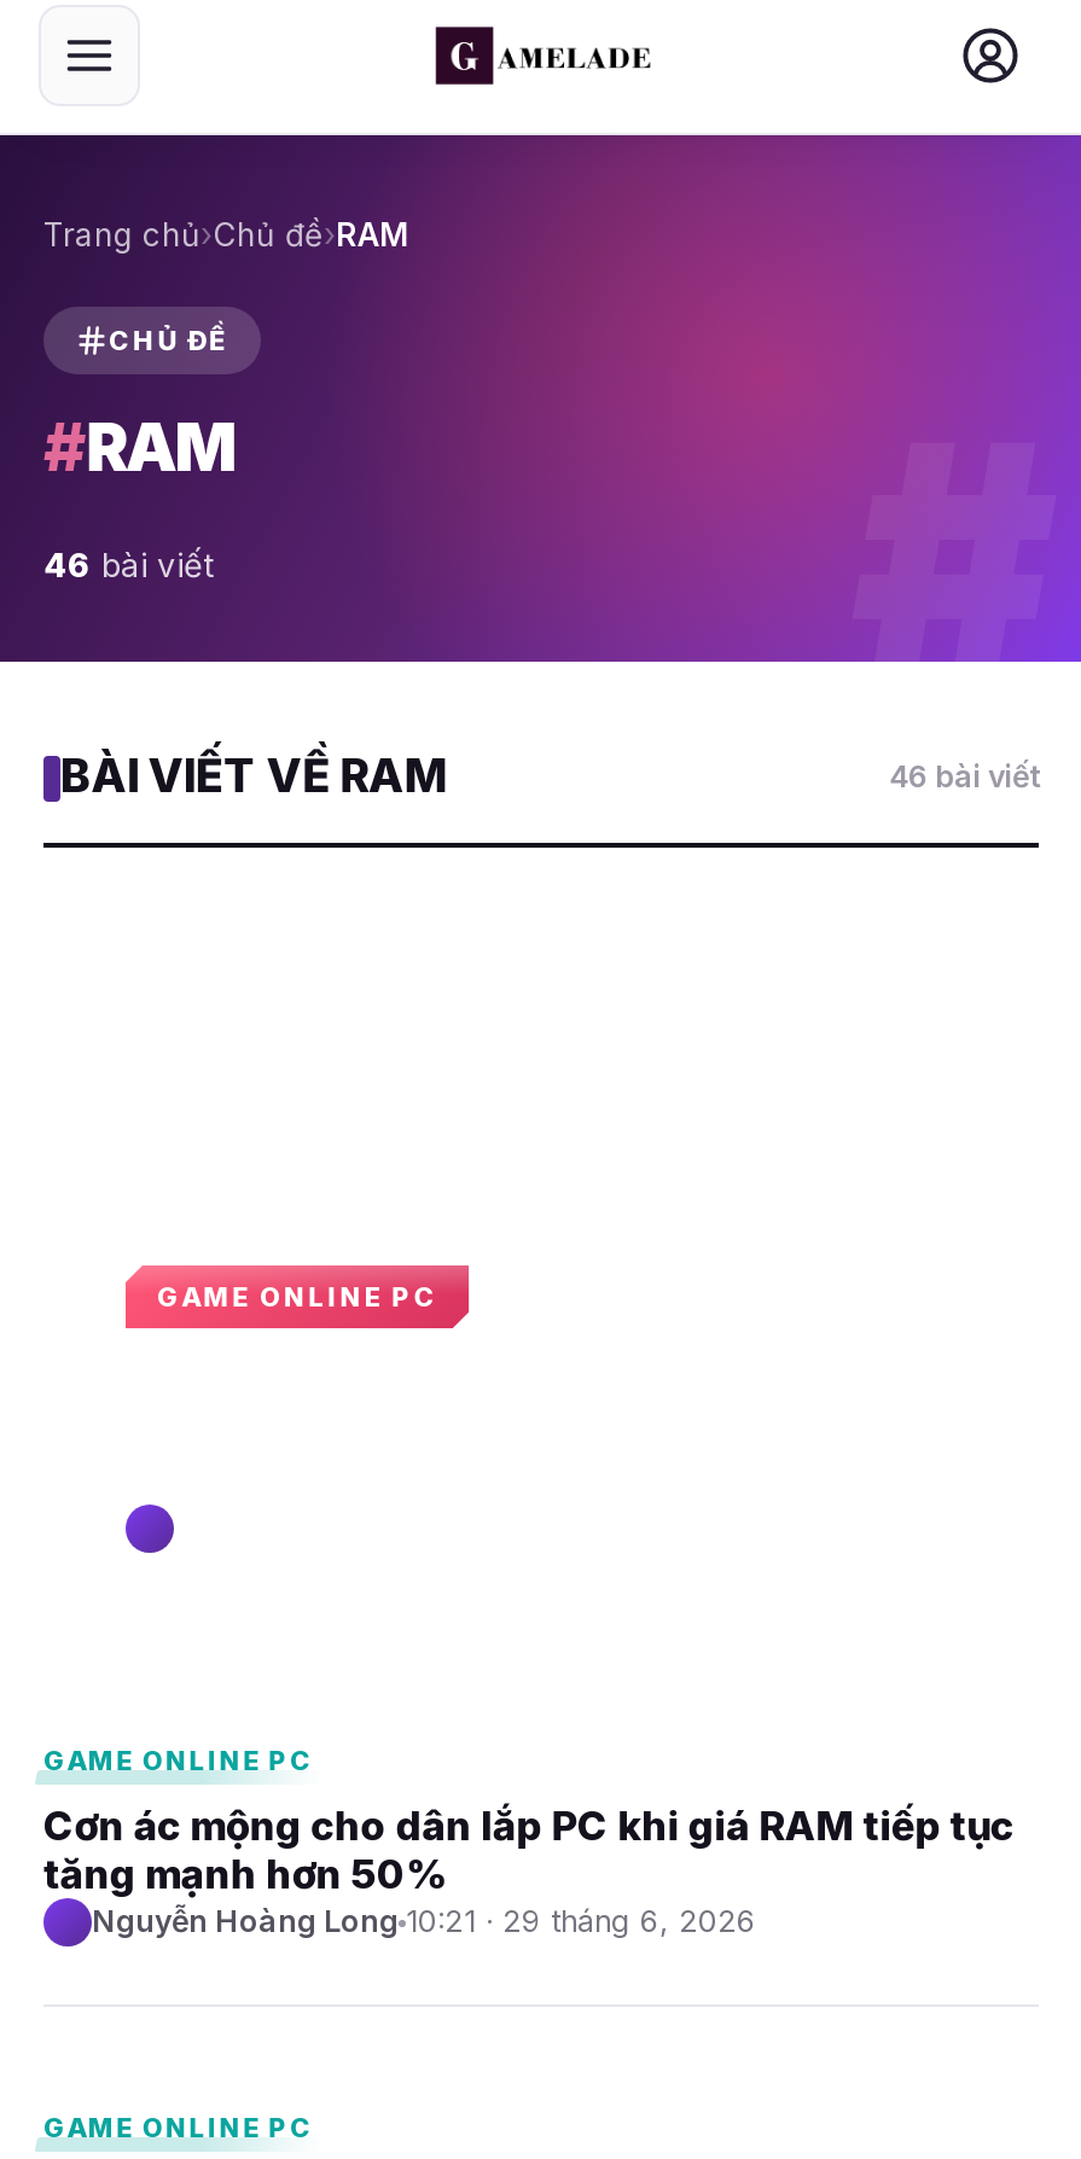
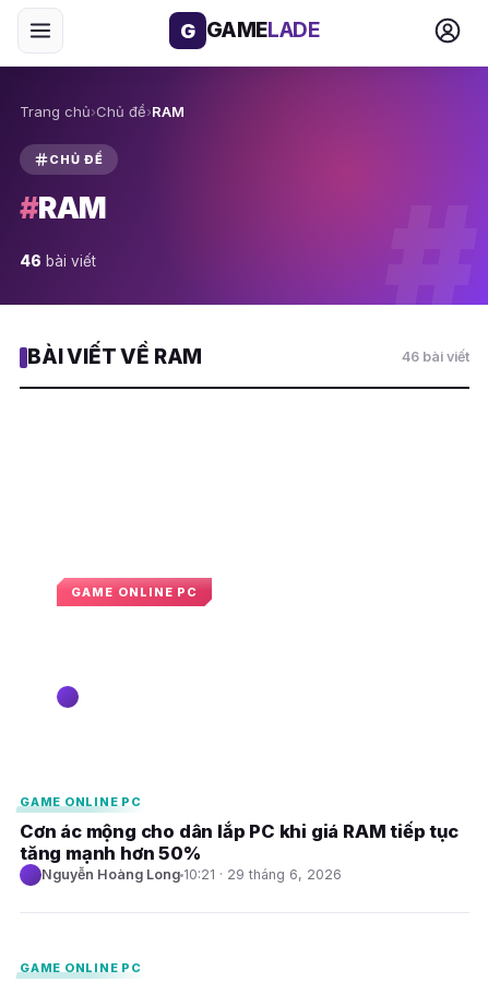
+ G GAMELADE
